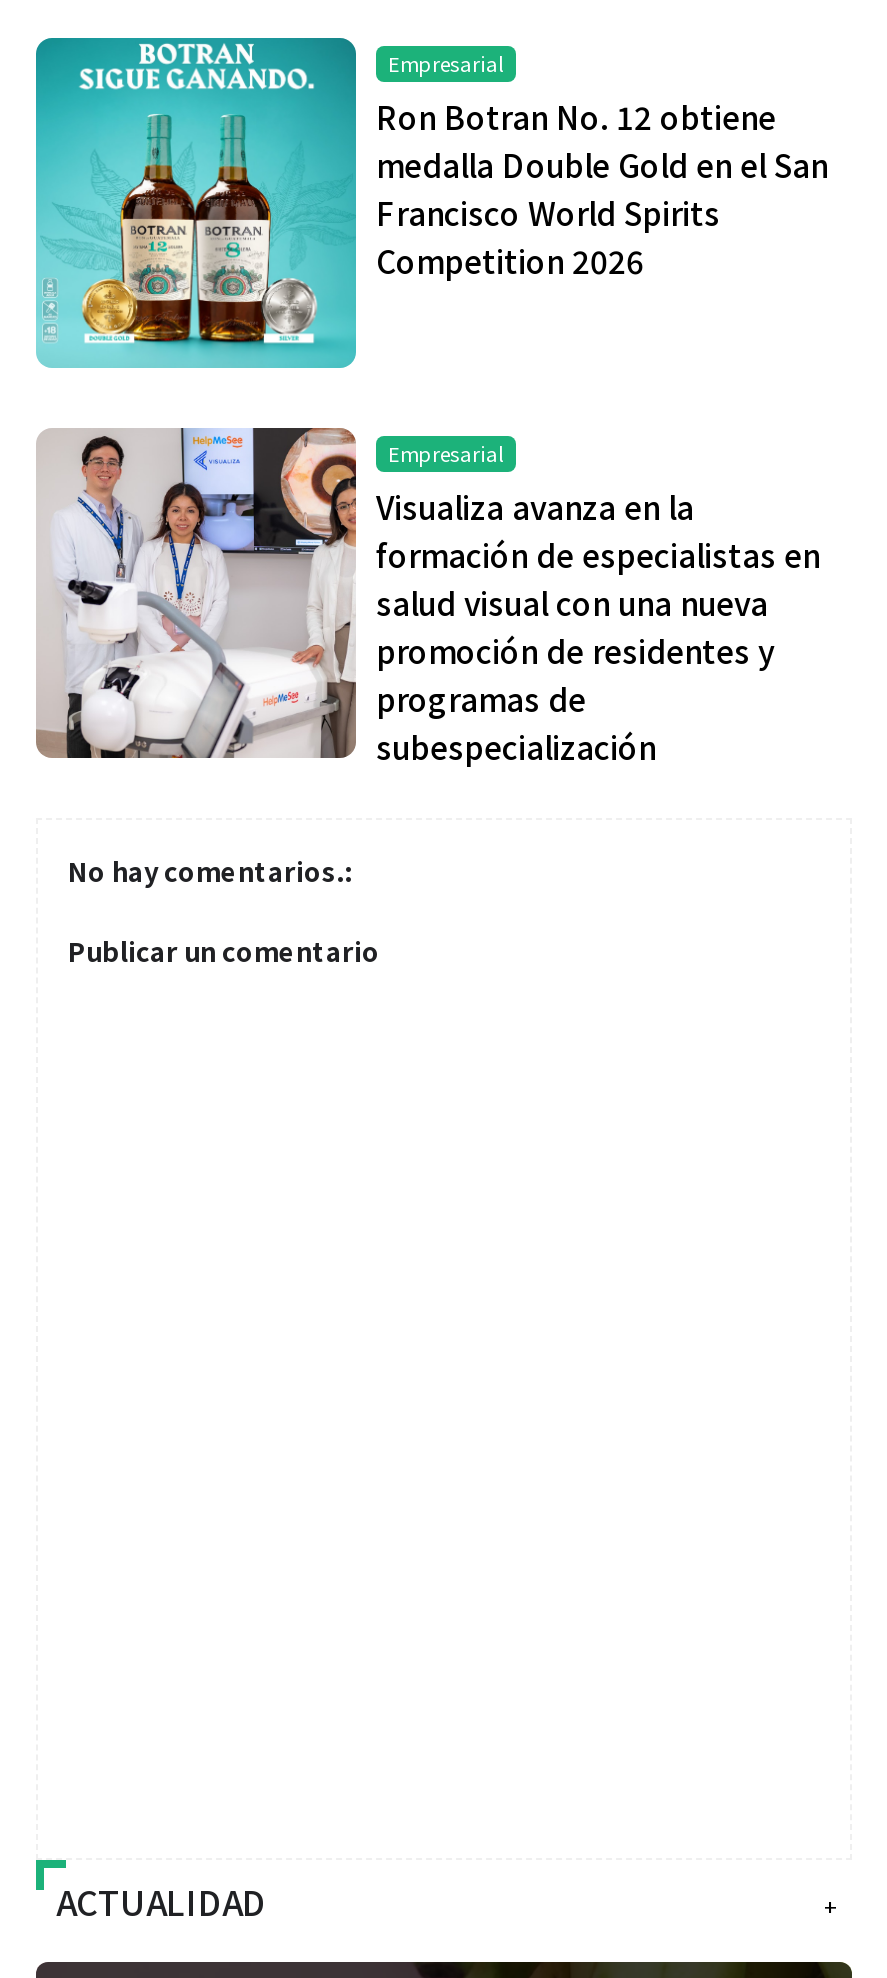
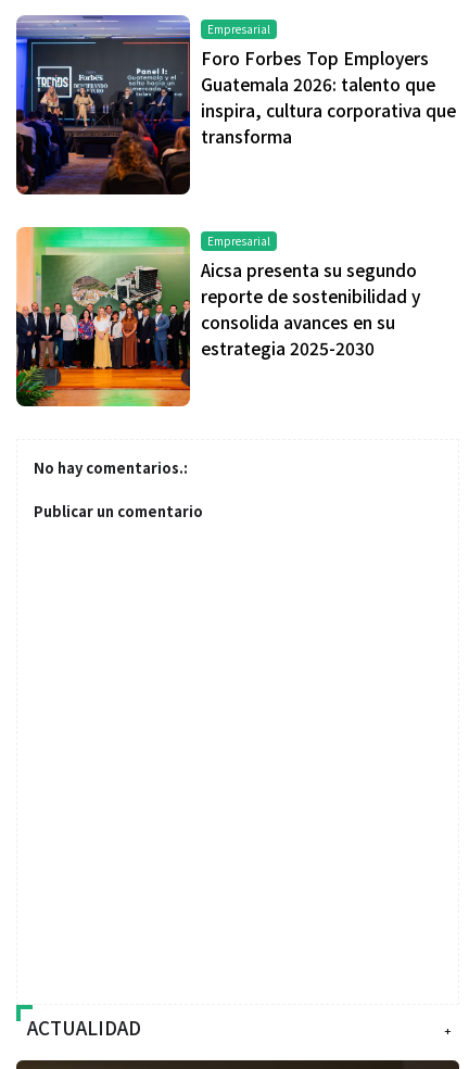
- [image]
- Ron Botran No. 12 obtiene
- medalla Double Gold en el San
- Francisco World Spirits
- Competition 2026
+ [image]
+ Foro Forbes Top Employers
+ Guatemala 2026: talento que
+ inspira, cultura corporativa que
+ transforma

- [image]
- Visualiza avanza en la
- formación de especialistas en
- salud visual con una nueva
- promoción de residentes y
- programas de
- subespecialización
+ [image]
+ Aicsa presenta su segundo
+ reporte de sostenibilidad y
+ consolida avances en su
+ estrategia 2025-2030
